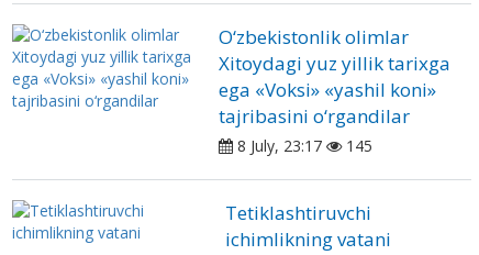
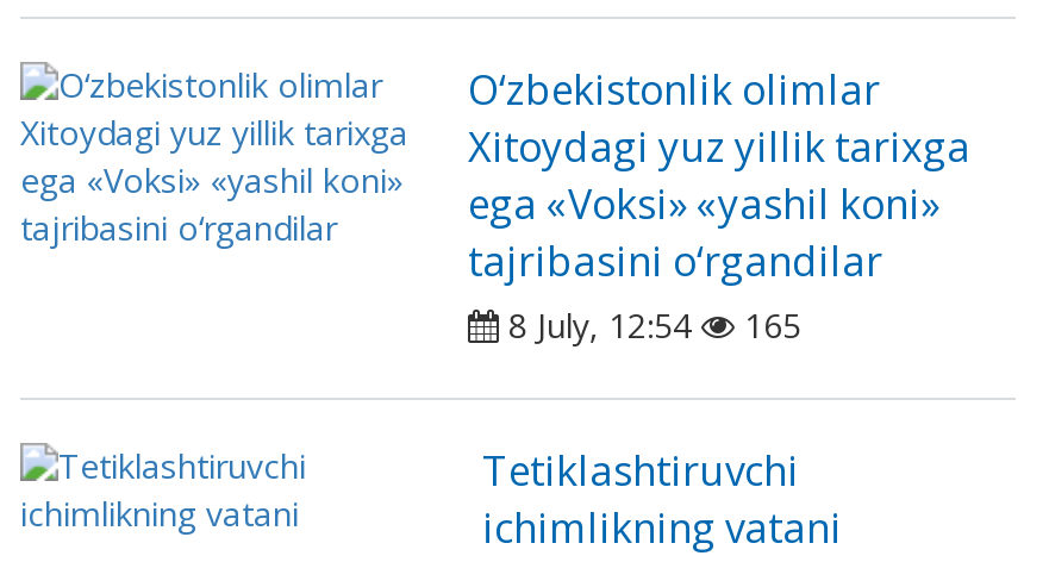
- 8 July, 23:17
+ 8 July, 12:54

- 145
+ 165
